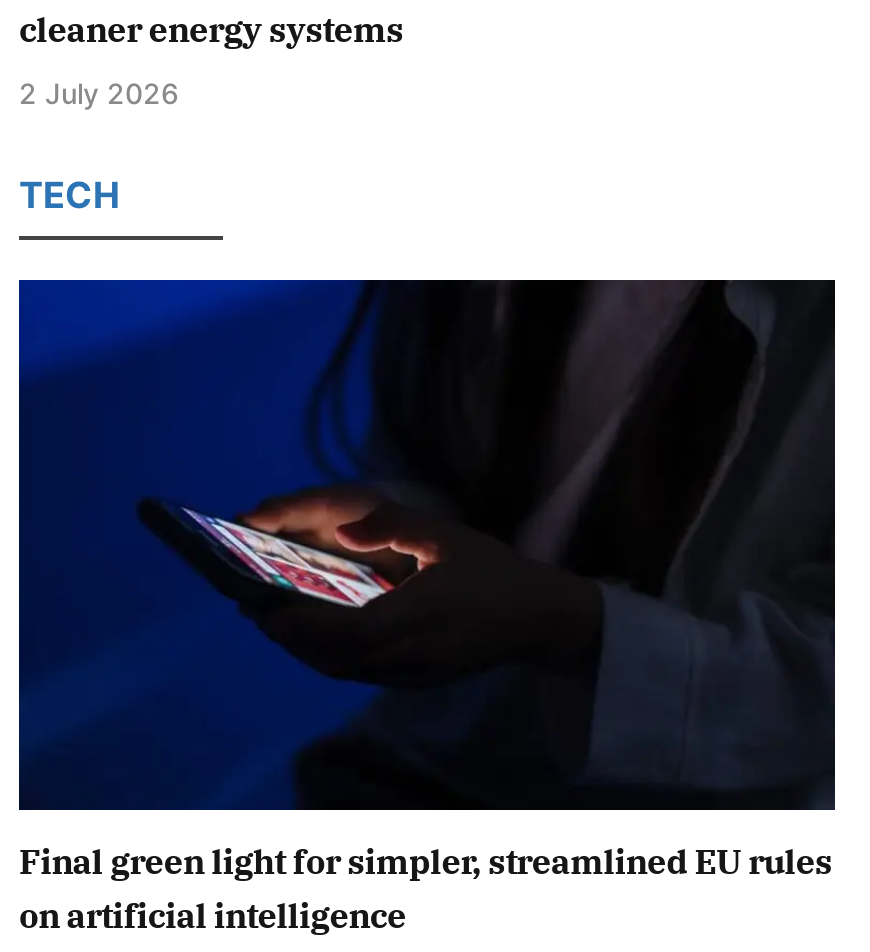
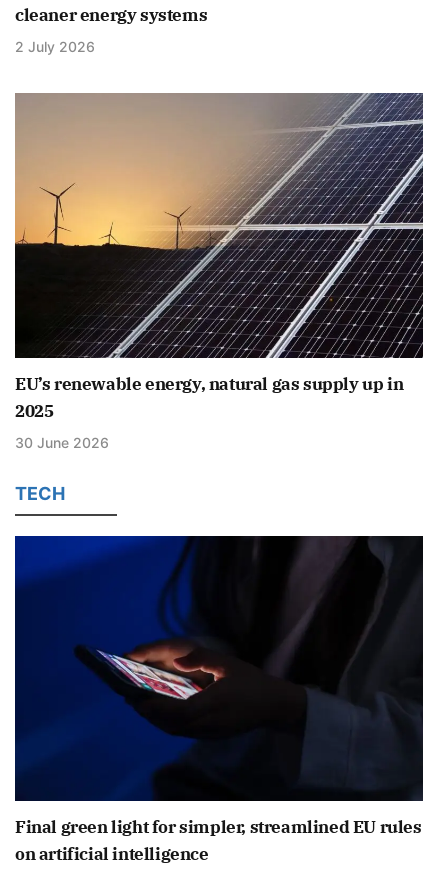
+ [image]
+ EU’s renewable energy, natural gas supply up in
+ 2025
+ 30 June 2026
